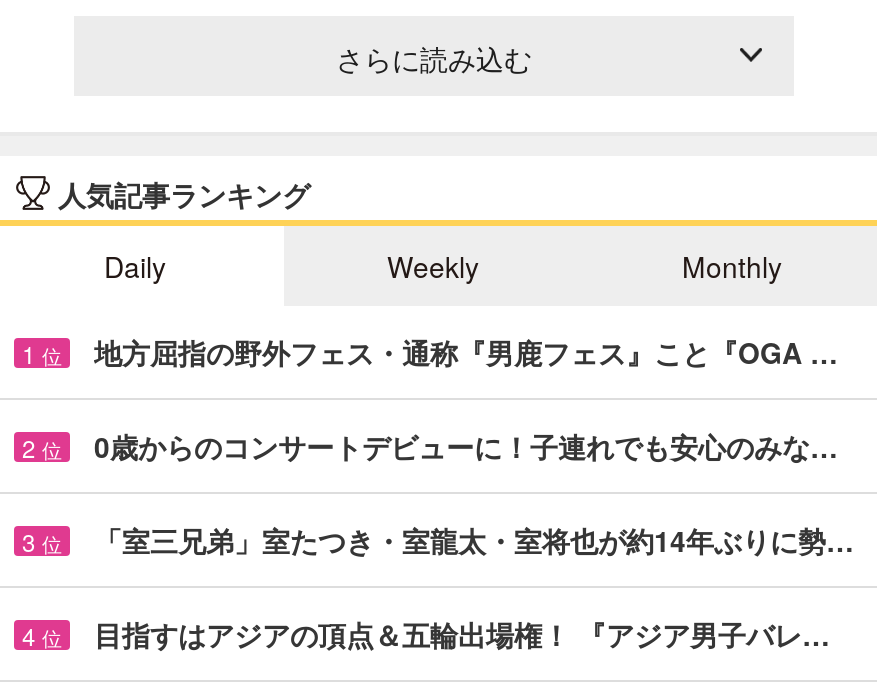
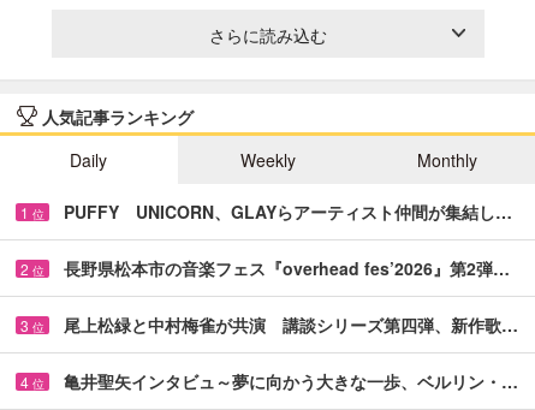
- 地方屈指の野外フェス・通称『男鹿フェス』こと『OGA …
+ PUFFY UNICORN、GLAYらアーティスト仲間が集結し…

- 0歳からのコンサートデビューに！子連れでも安心のみな…
+ 長野県松本市の音楽フェス『overhead fes’2026』第2弾…

- 「室三兄弟」室たつき・室龍太・室将也が約14年ぶりに勢…
+ 尾上松緑と中村梅雀が共演 講談シリーズ第四弾、新作歌…

- 目指すはアジアの頂点＆五輪出場権！ 『アジア男子バレ…
+ 亀井聖矢インタビュ～夢に向かう大きな一歩、ベルリン・…
